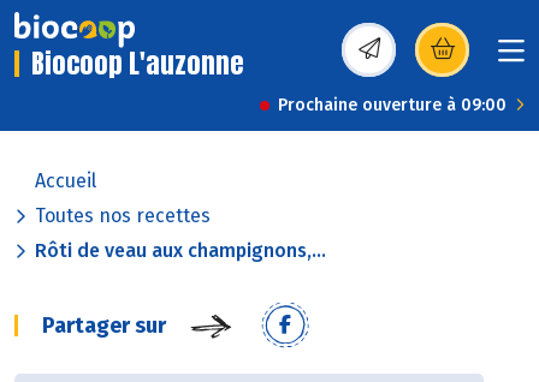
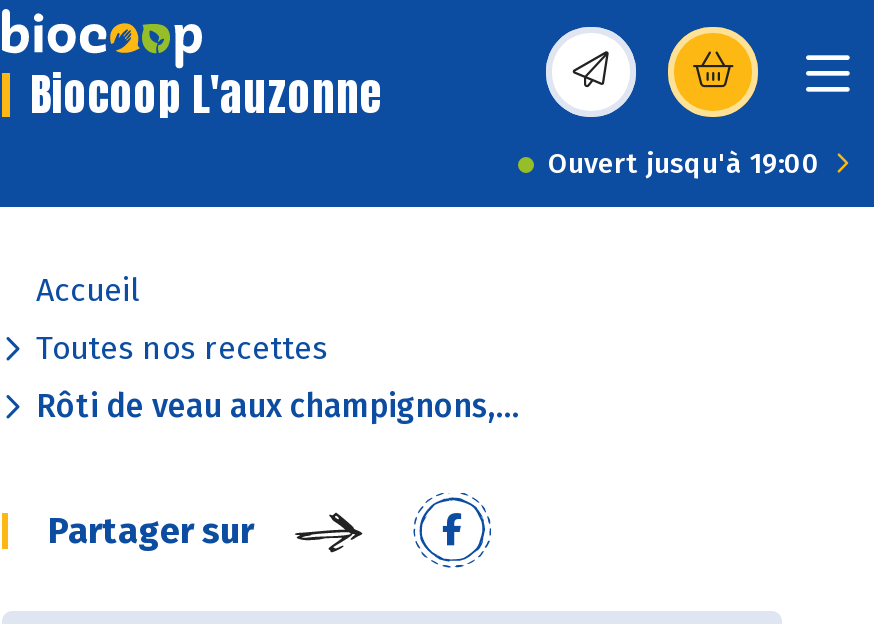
- Prochaine ouverture à 09:00
+ Ouvert jusqu'à 19:00
